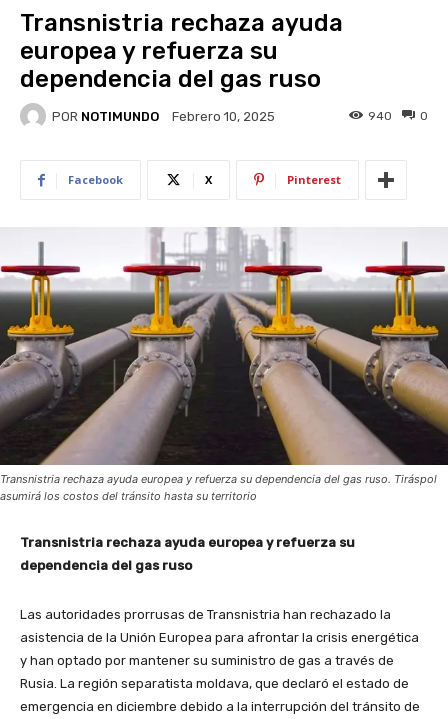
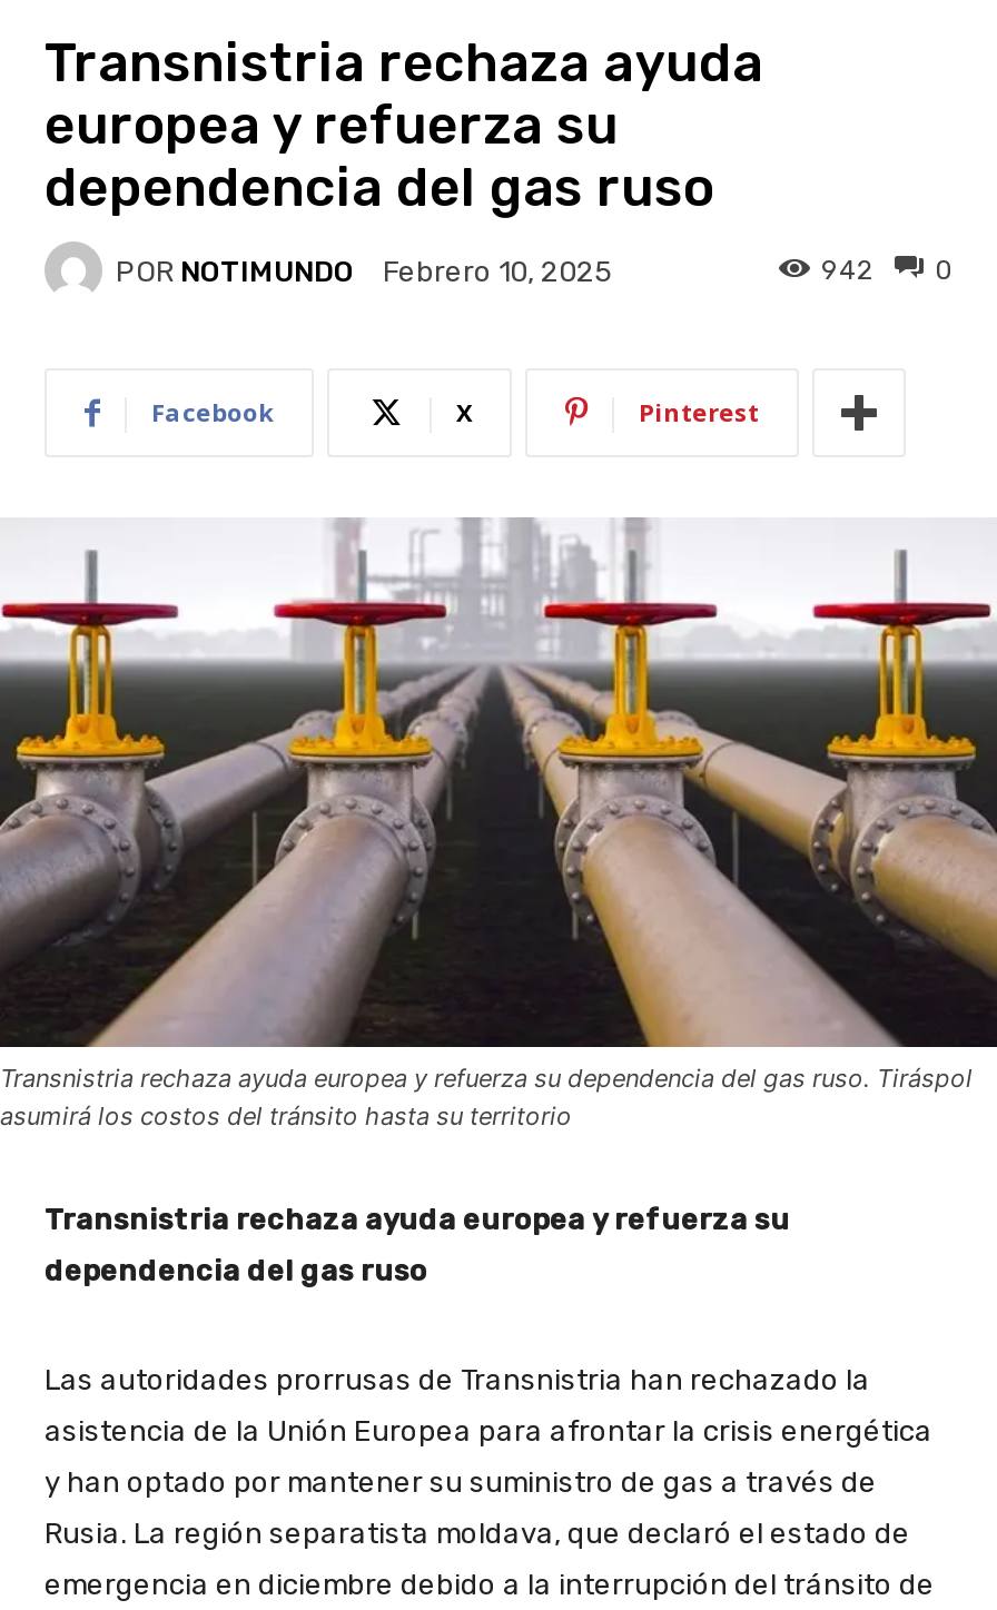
- 940 0
+ 942 0
